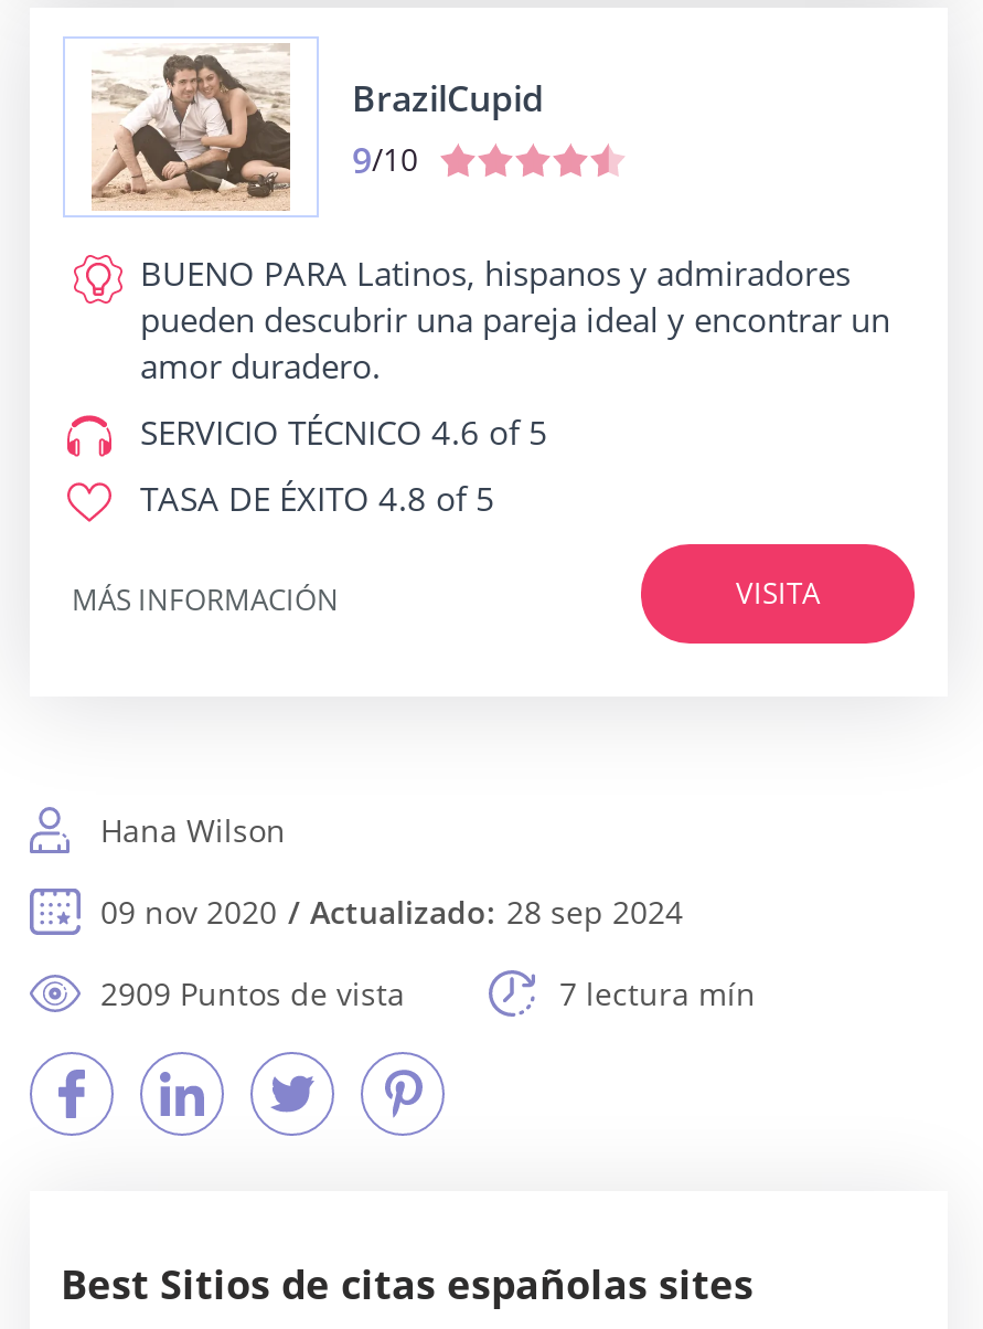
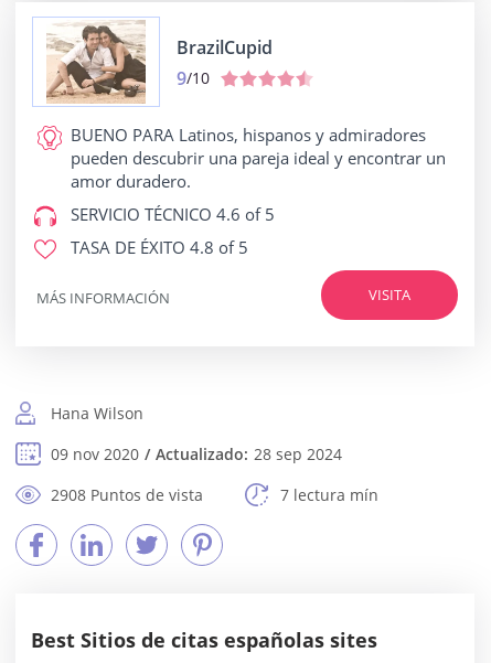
- 2909 Puntos de vista
+ 2908 Puntos de vista
